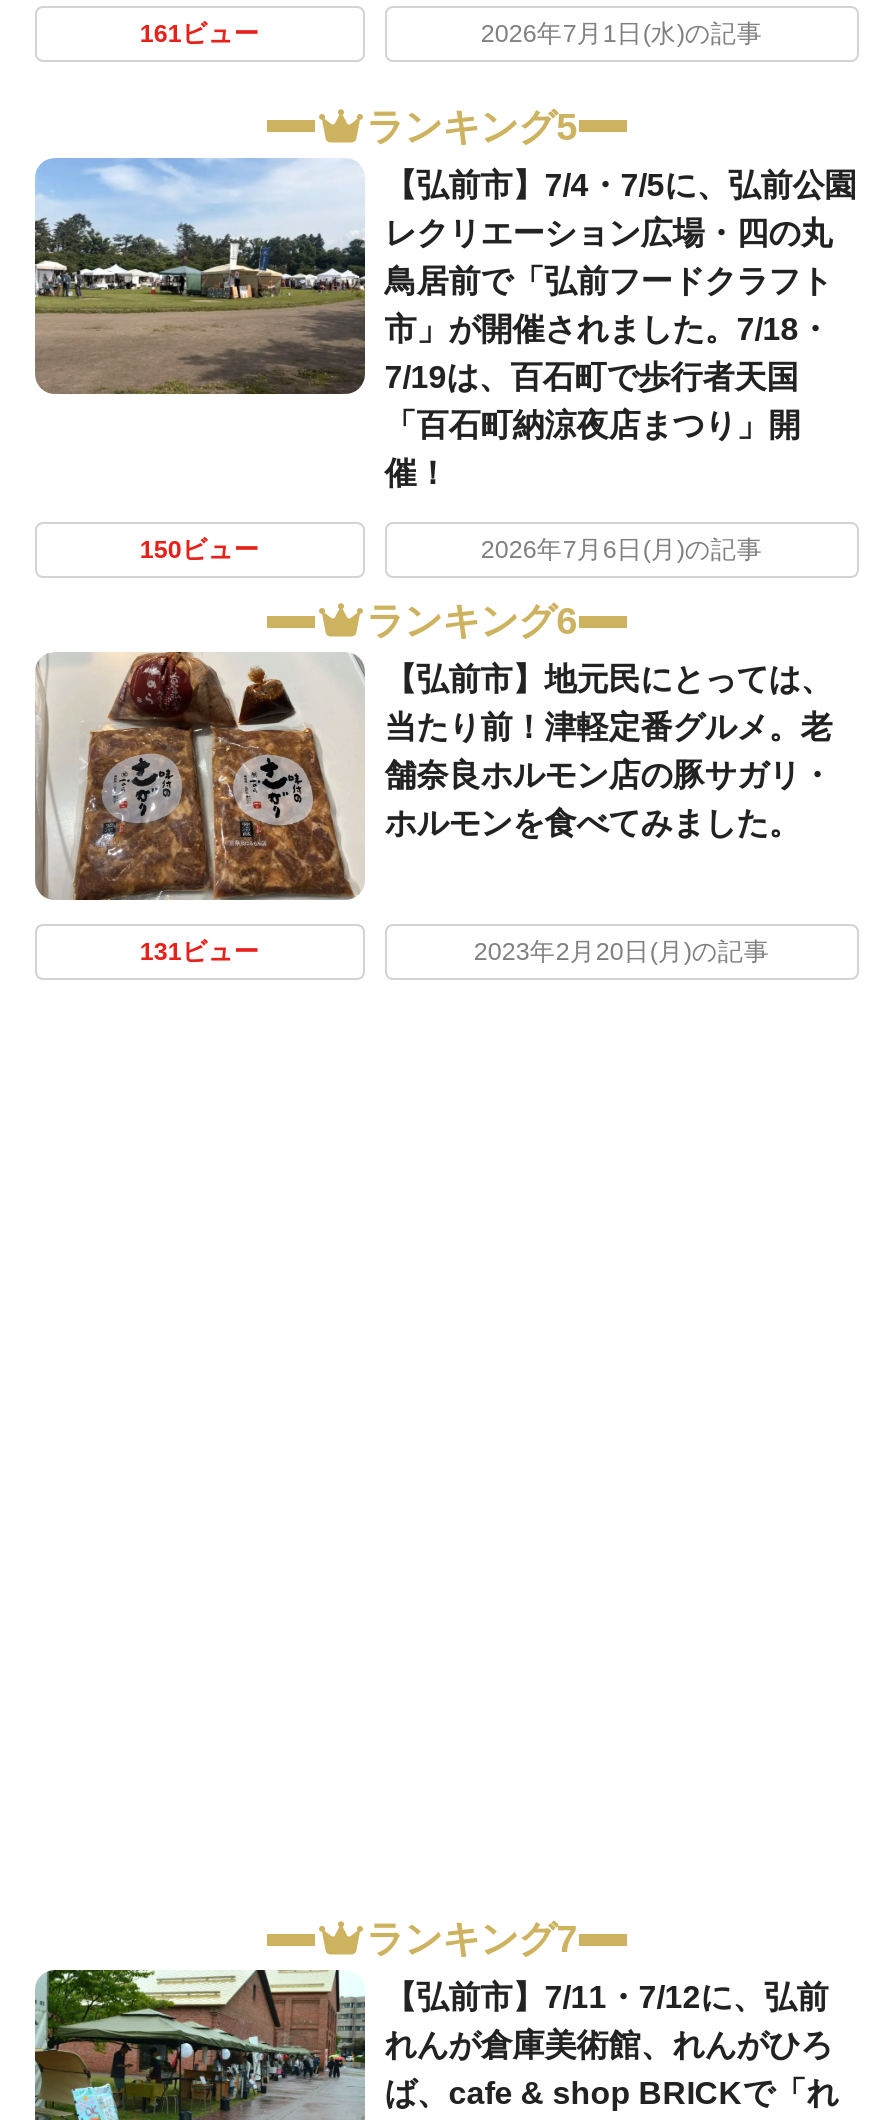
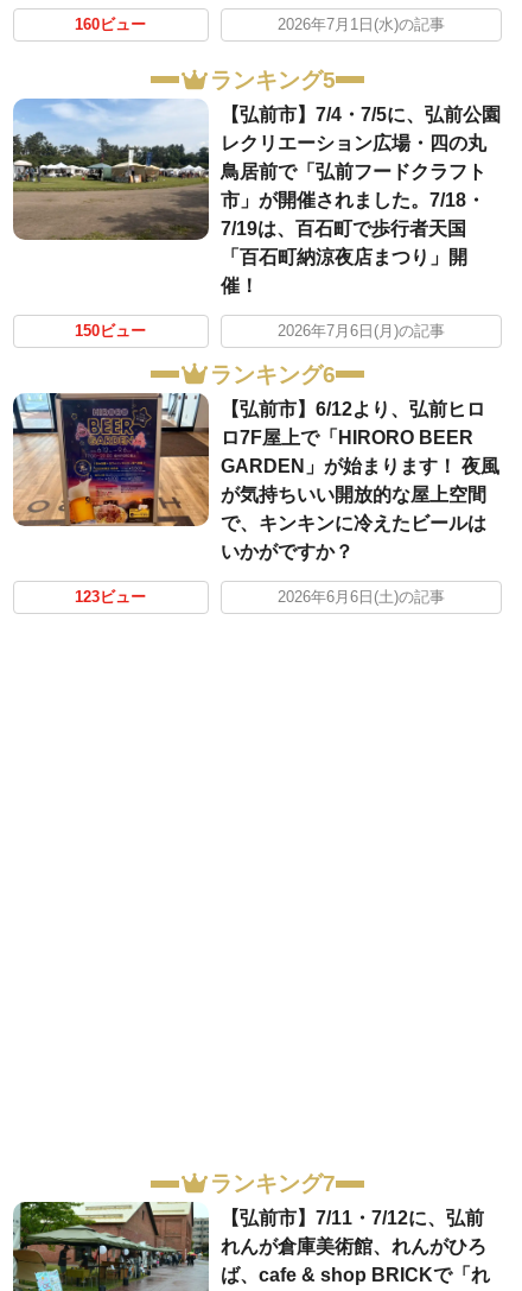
- 161ビュー
+ 160ビュー

- [image]
- 【弘前市】地元民にとっては、
- 当たり前！津軽定番グルメ。老
- 舗奈良ホルモン店の豚サガリ・
- ホルモンを食べてみました。
+ [image]
+ 【弘前市】6/12より、弘前ヒロ
+ ロ7F屋上で「HIRORO BEER
+ GARDEN」が始まります！ 夜風
+ が気持ちいい開放的な屋上空間
+ で、キンキンに冷えたビールは
+ いかがですか？

- 131ビュー
- 2023年2月20日(月)の記事
+ 123ビュー
+ 2026年6月6日(土)の記事
